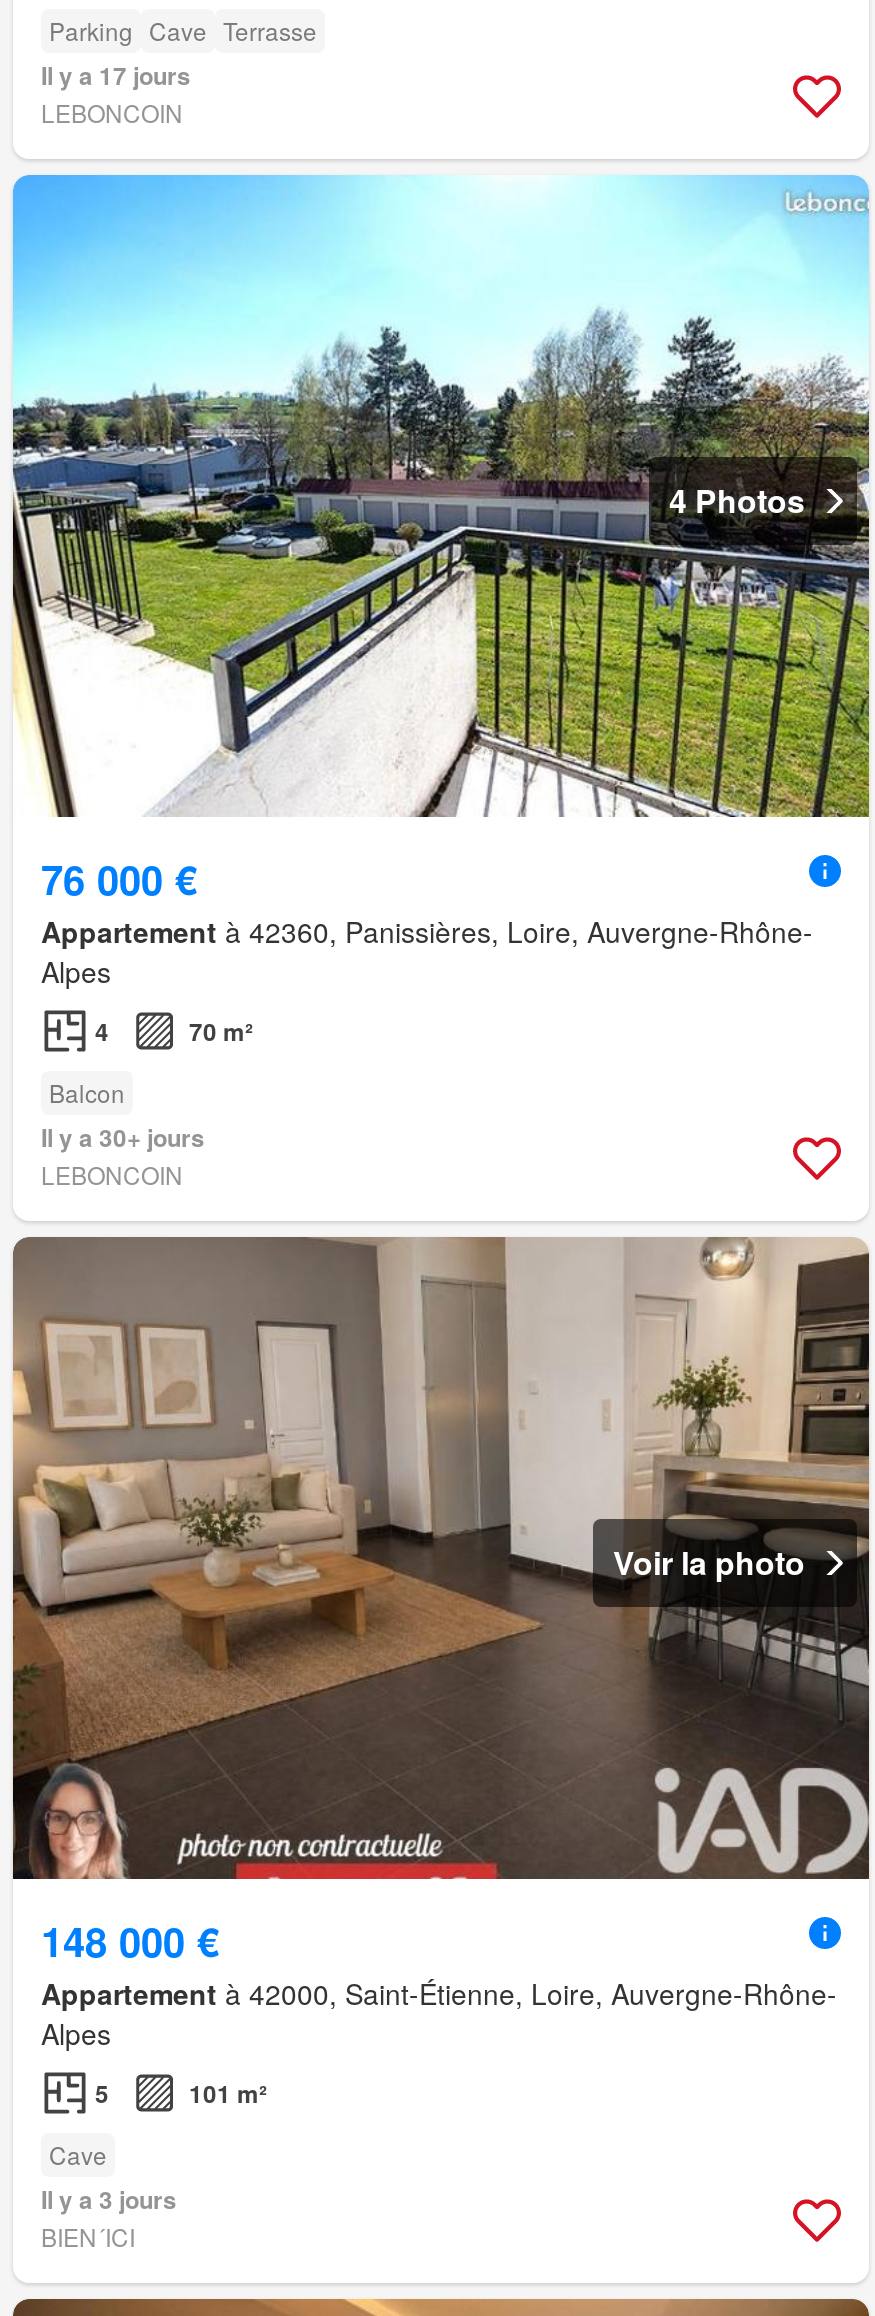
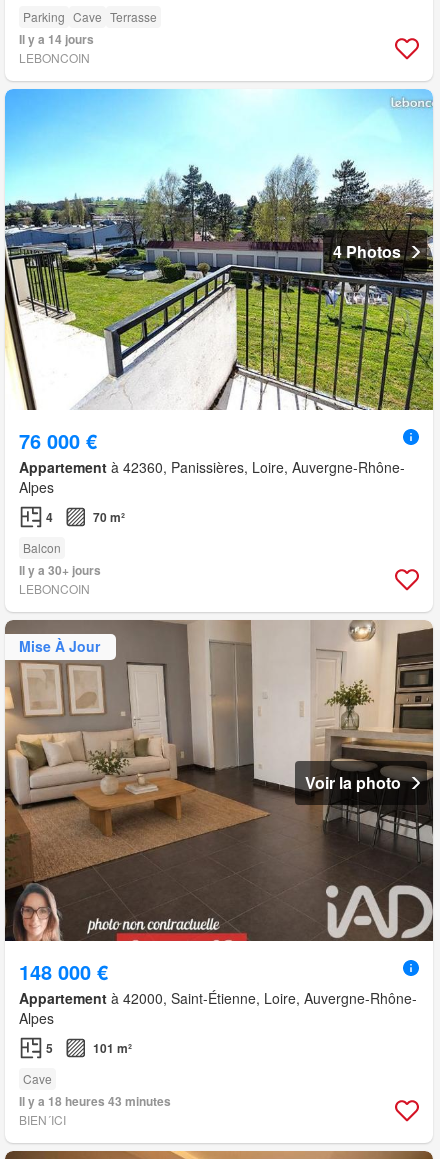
- Il y a 17 jours
+ Il y a 14 jours

+ Mise À Jour

- Il y a 3 jours
+ Il y a 18 heures 43 minutes
